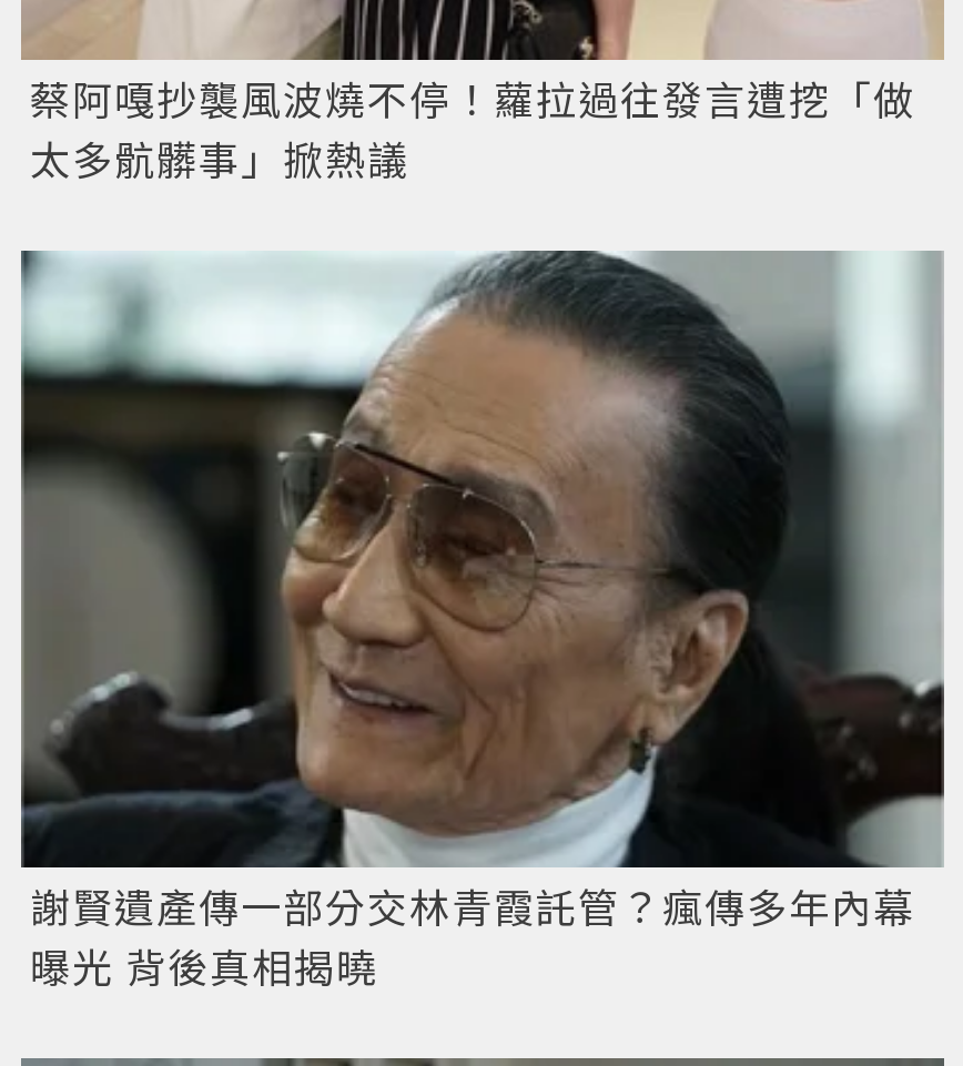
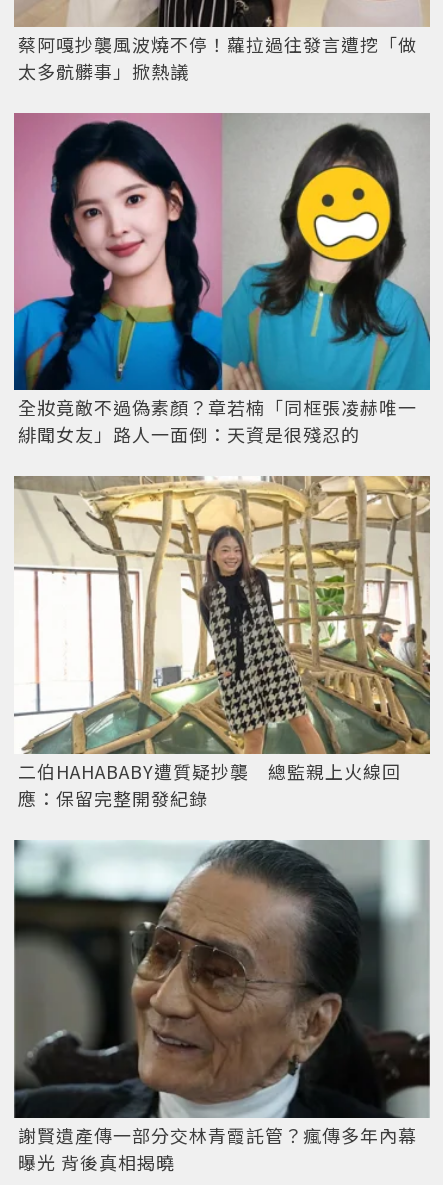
+ [image]
+ 全妝竟敵不過偽素顏？章若楠「同框張凌赫唯一
+ 緋聞女友」路人一面倒：天資是很殘忍的

+ [image]
+ 二伯HAHABABY遭質疑抄襲 總監親上火線回
+ 應：保留完整開發紀錄
